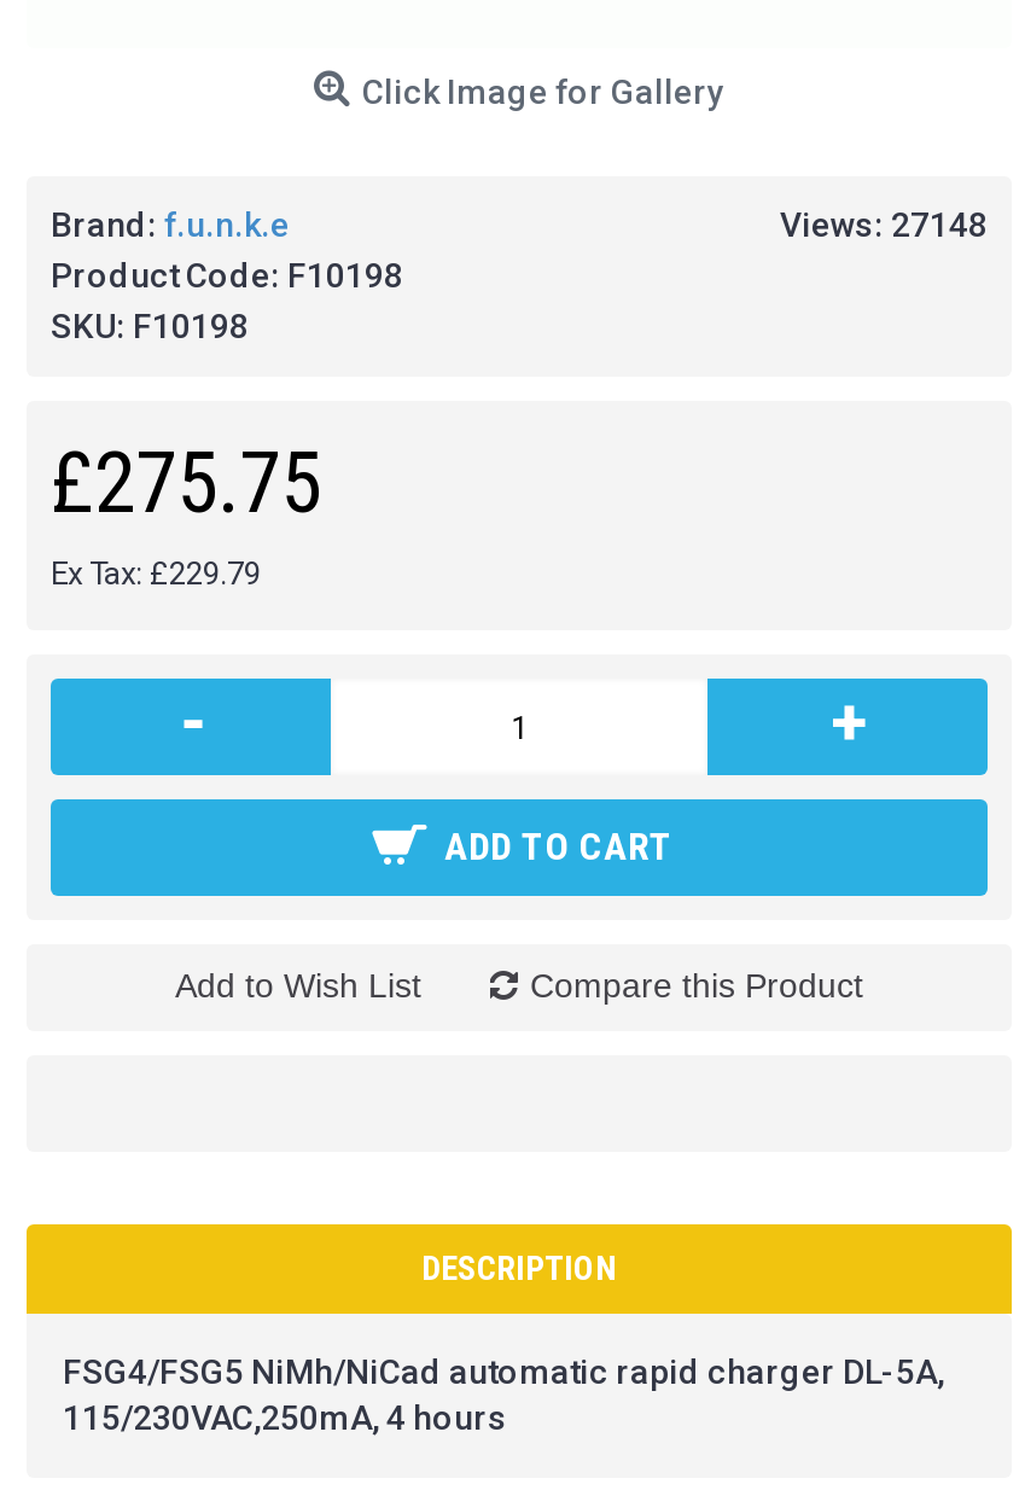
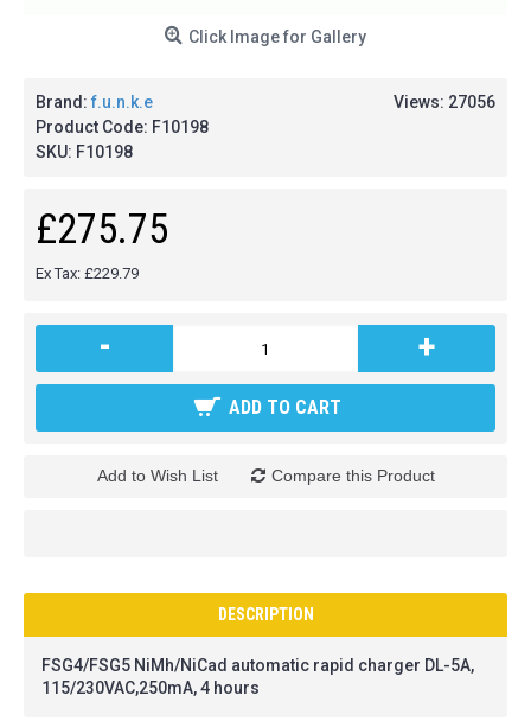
- Views: 27148
+ Views: 27056
